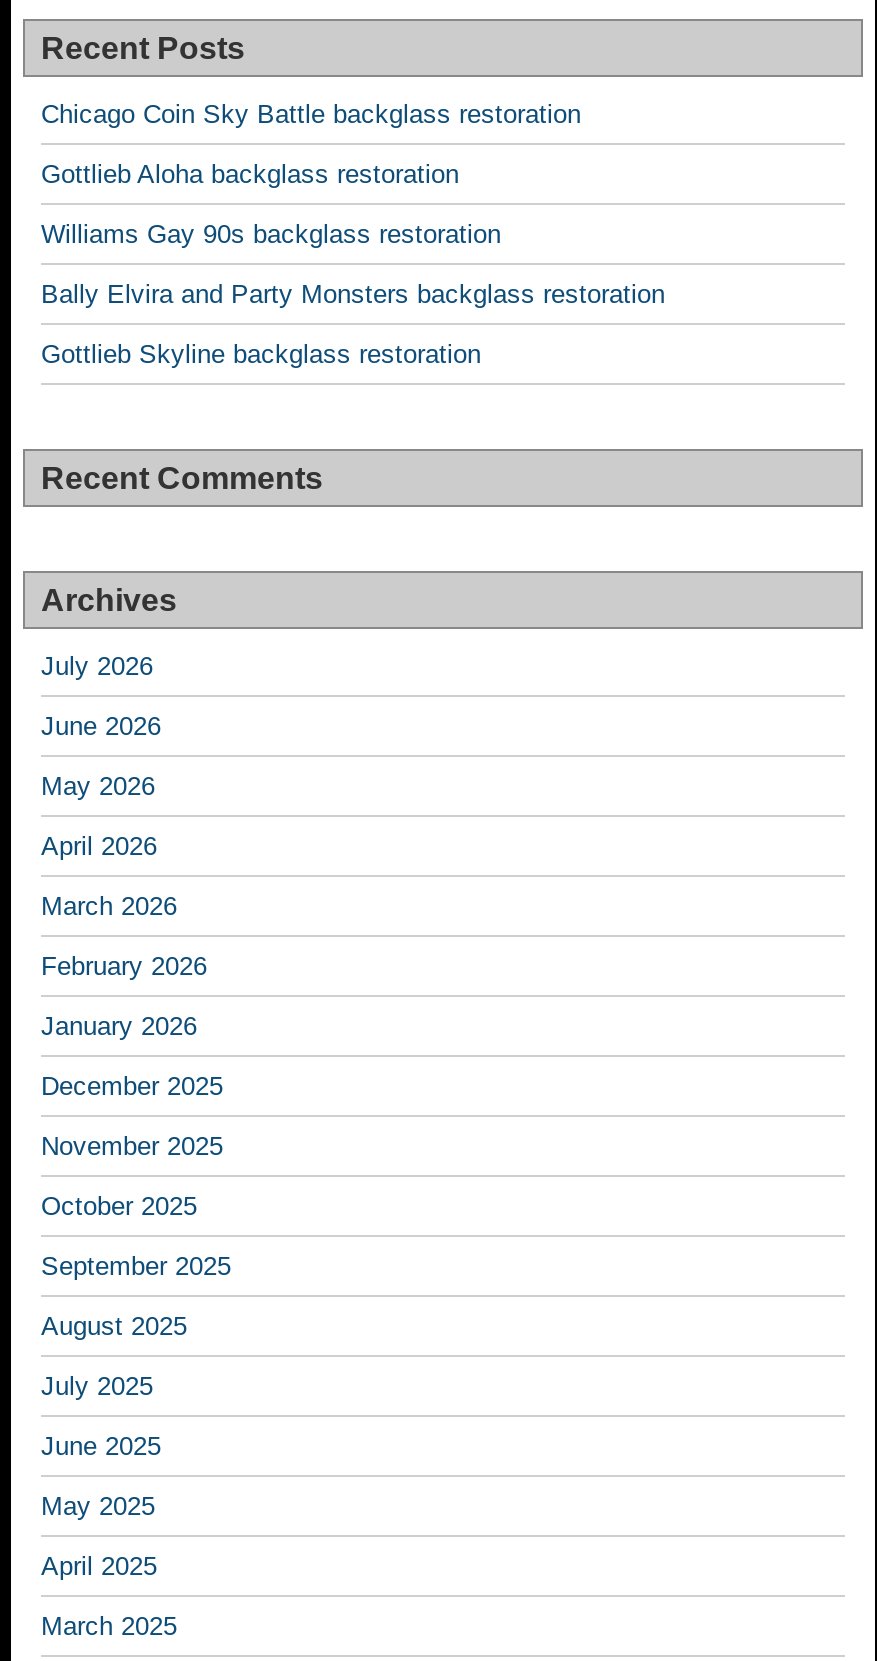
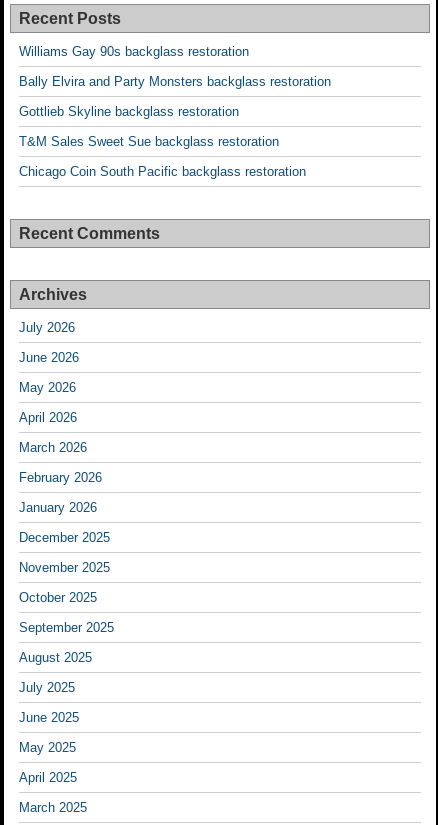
- Chicago Coin Sky Battle backglass restoration
- Gottlieb Aloha backglass restoration

moved up: Williams Gay 90s backglass restoration | Bally Elvira and Party Monsters backglass restoration | Gottlieb Skyline backglass restoration

+ T&M Sales Sweet Sue backglass restoration
+ Chicago Coin South Pacific backglass restoration
